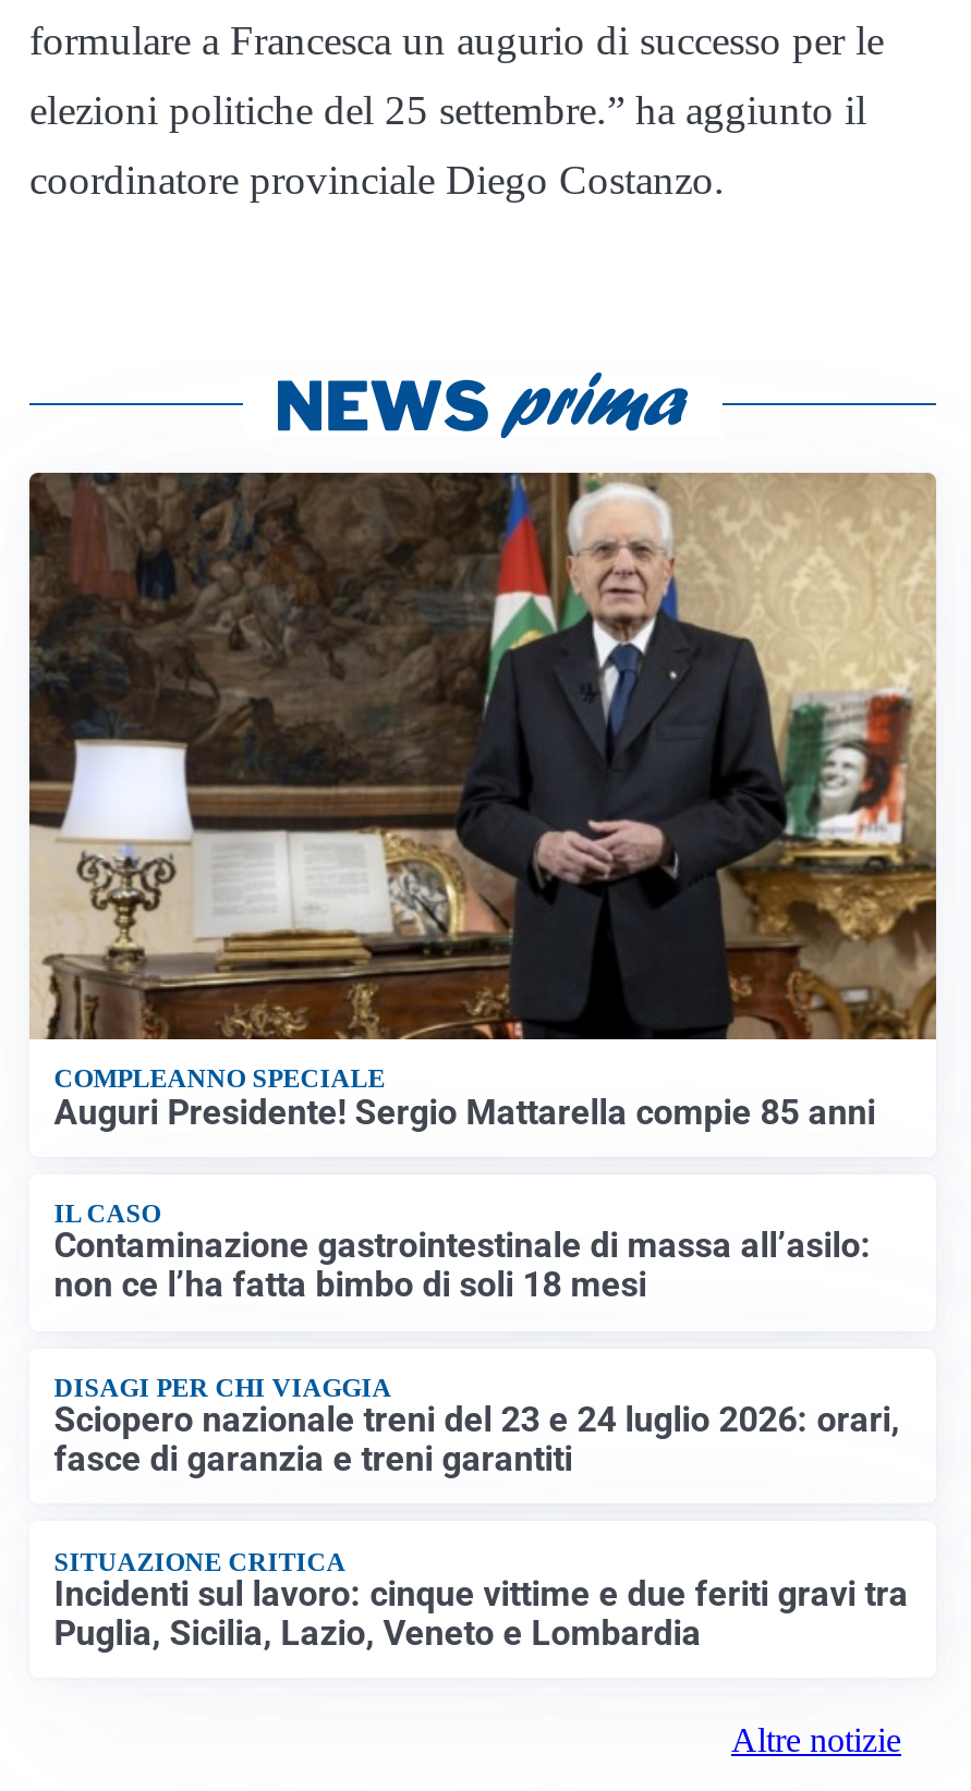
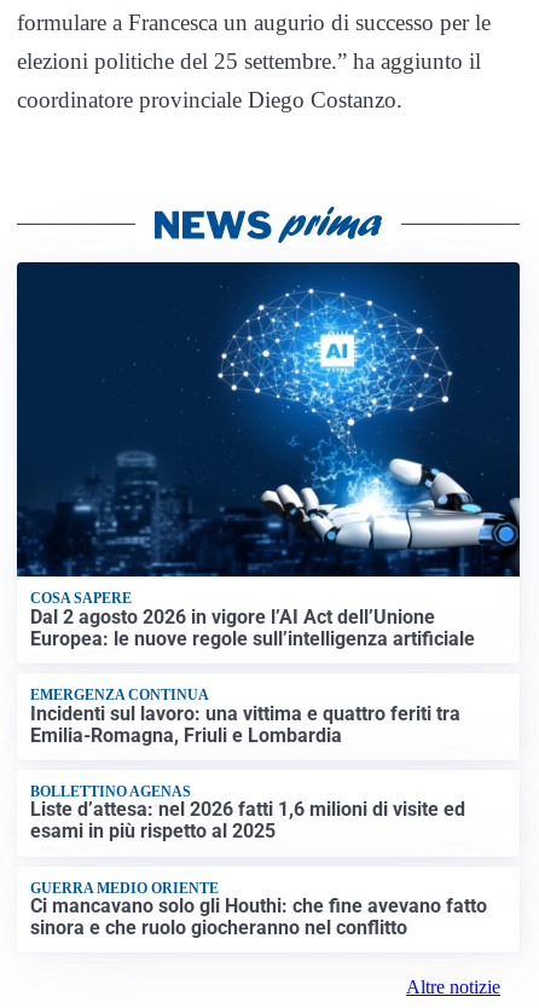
- [image]
- COMPLEANNO SPECIALE
- Auguri Presidente! Sergio Mattarella compie 85 anni
+ [image]
+ COSA SAPERE
+ Dal 2 agosto 2026 in vigore l’AI Act dell’Unione
+ Europea: le nuove regole sull’intelligenza artificiale

- IL CASO
- Contaminazione gastrointestinale di massa all’asilo:
- non ce l’ha fatta bimbo di soli 18 mesi
+ EMERGENZA CONTINUA
+ Incidenti sul lavoro: una vittima e quattro feriti tra
+ Emilia-Romagna, Friuli e Lombardia

- DISAGI PER CHI VIAGGIA
- Sciopero nazionale treni del 23 e 24 luglio 2026: orari,
- fasce di garanzia e treni garantiti
+ BOLLETTINO AGENAS
+ Liste d’attesa: nel 2026 fatti 1,6 milioni di visite ed
+ esami in più rispetto al 2025

- SITUAZIONE CRITICA
- Incidenti sul lavoro: cinque vittime e due feriti gravi tra
- Puglia, Sicilia, Lazio, Veneto e Lombardia
+ GUERRA MEDIO ORIENTE
+ Ci mancavano solo gli Houthi: che fine avevano fatto
+ sinora e che ruolo giocheranno nel conflitto
